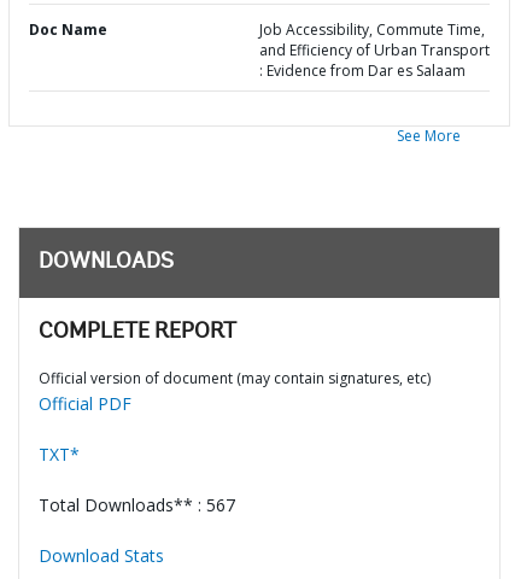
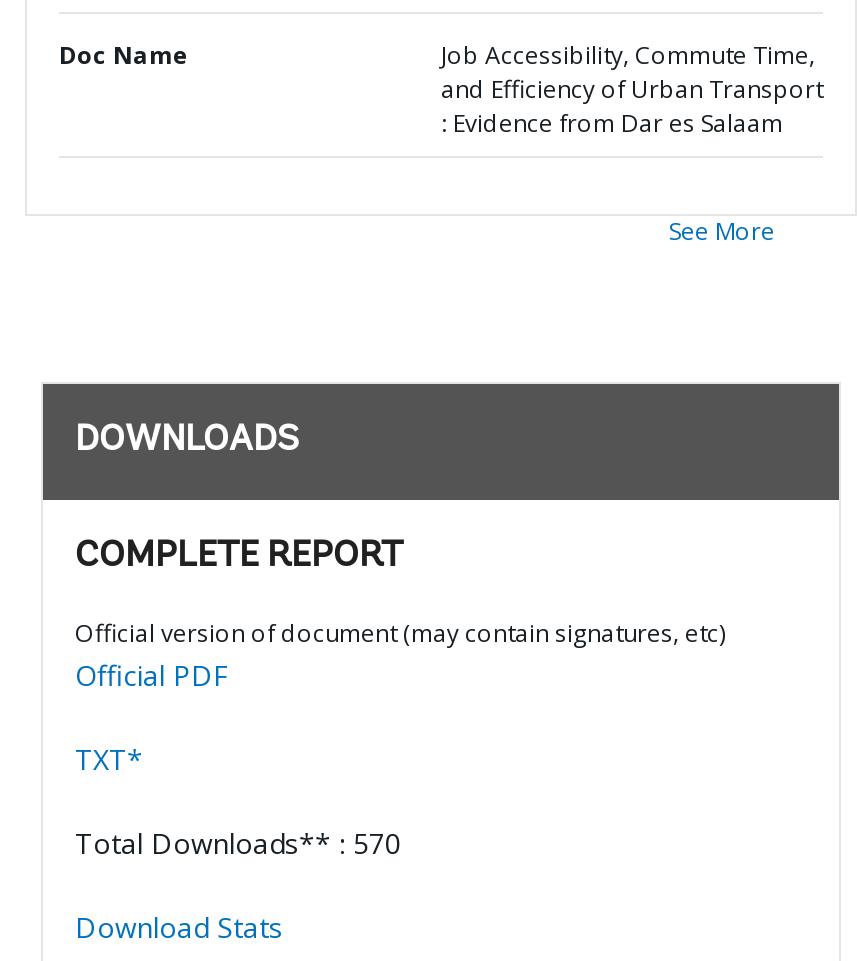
- Total Downloads** : 567
+ Total Downloads** : 570
